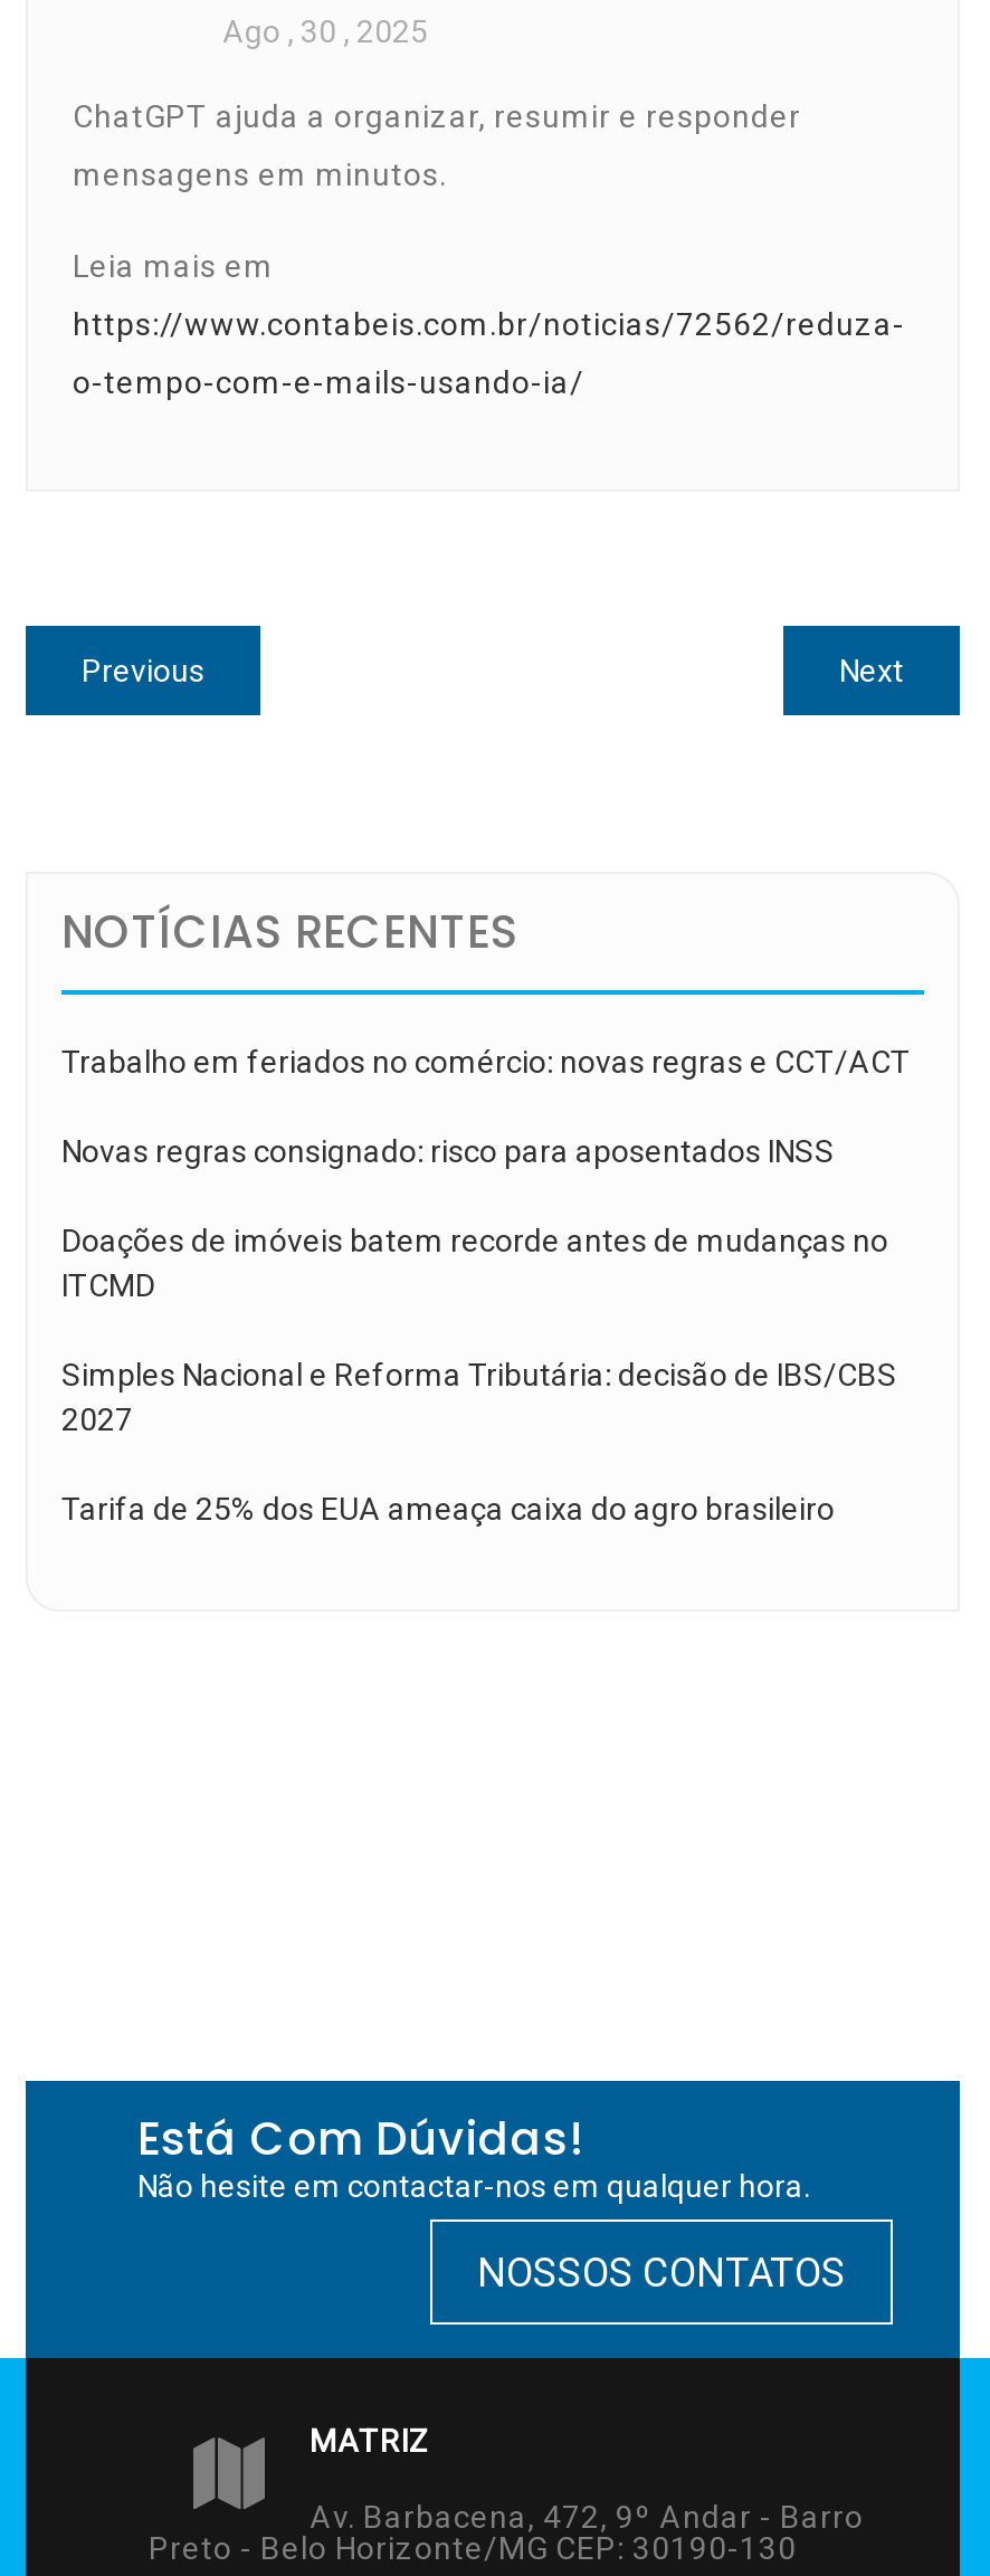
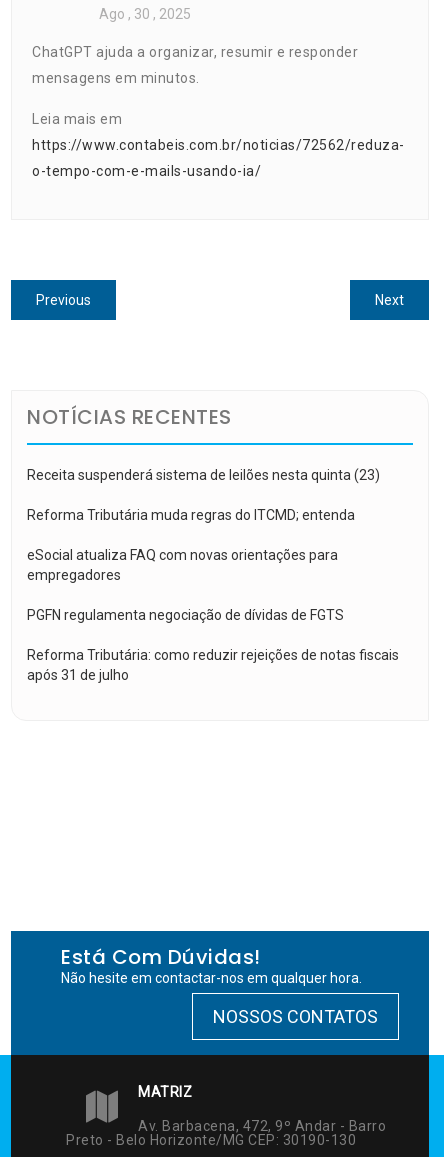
- Trabalho em feriados no comércio: novas regras e CCT/ACT
+ Receita suspenderá sistema de leilões nesta quinta (23)

- Novas regras consignado: risco para aposentados INSS
+ Reforma Tributária muda regras do ITCMD; entenda

- Doações de imóveis batem recorde antes de mudanças no
- ITCMD
+ eSocial atualiza FAQ com novas orientações para
+ empregadores

- Simples Nacional e Reforma Tributária: decisão de IBS/CBS
- 2027
+ PGFN regulamenta negociação de dívidas de FGTS

- Tarifa de 25% dos EUA ameaça caixa do agro brasileiro
+ Reforma Tributária: como reduzir rejeições de notas fiscais
+ após 31 de julho
